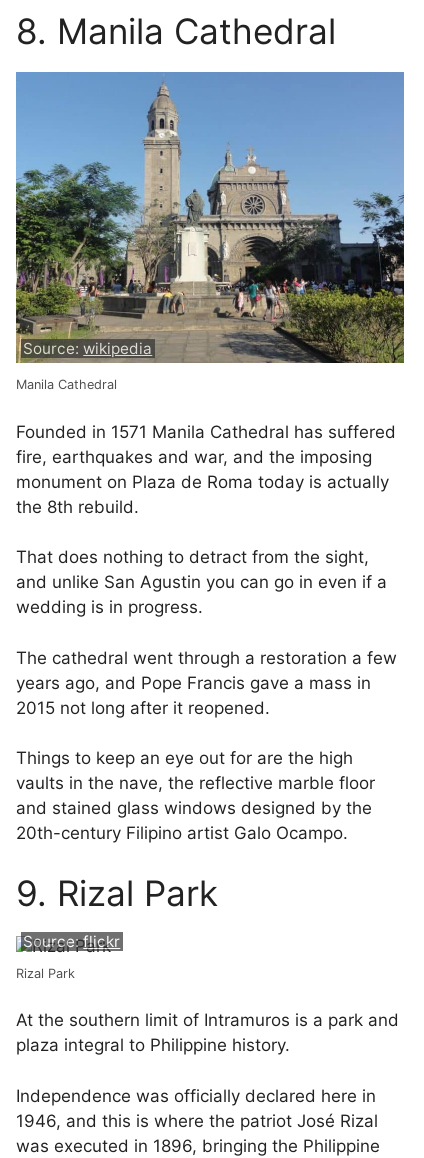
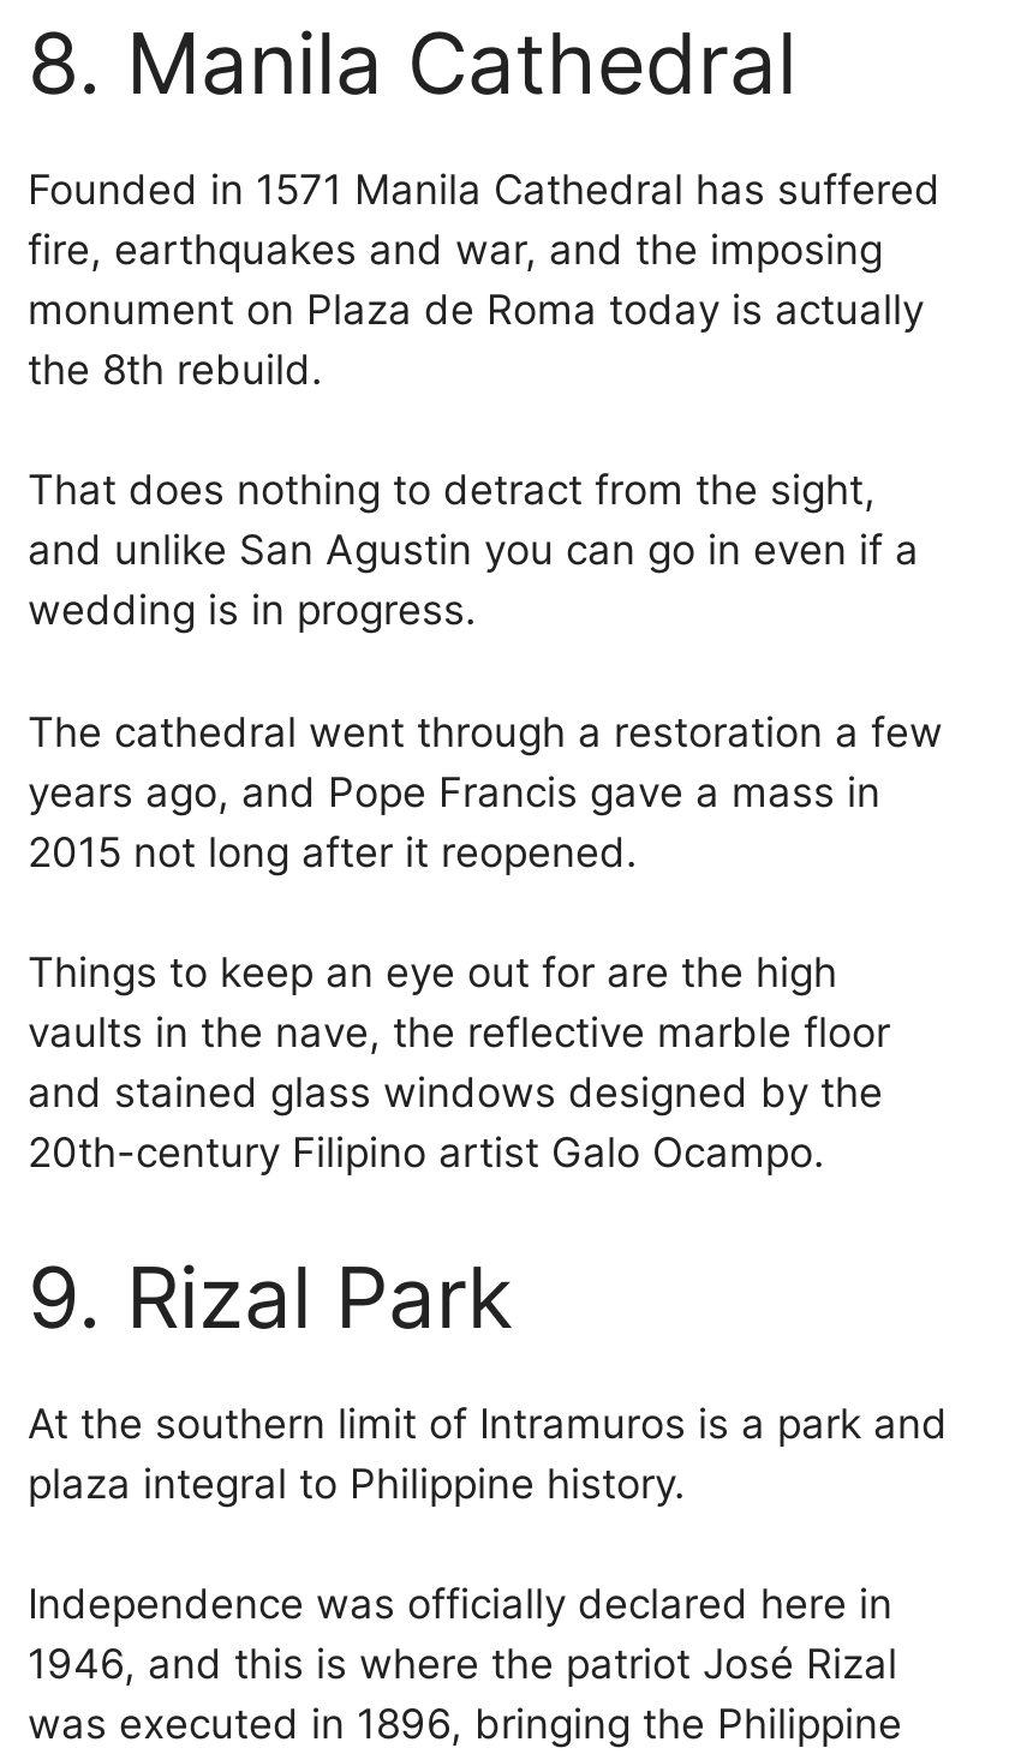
- [image]
- Source:wikipedia
- Manila Cathedral

- Source:flickr
- Rizal Park
